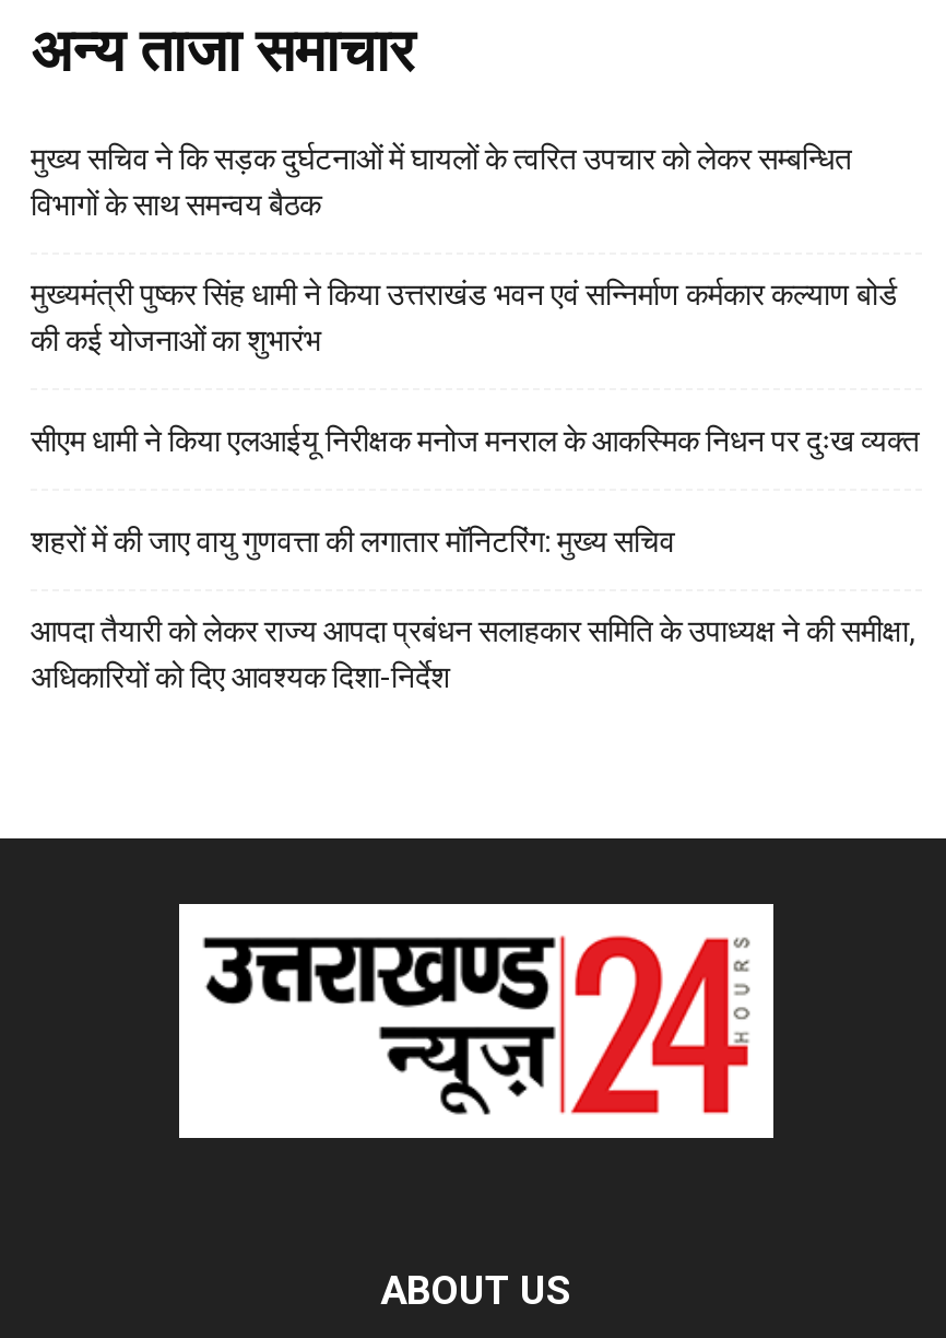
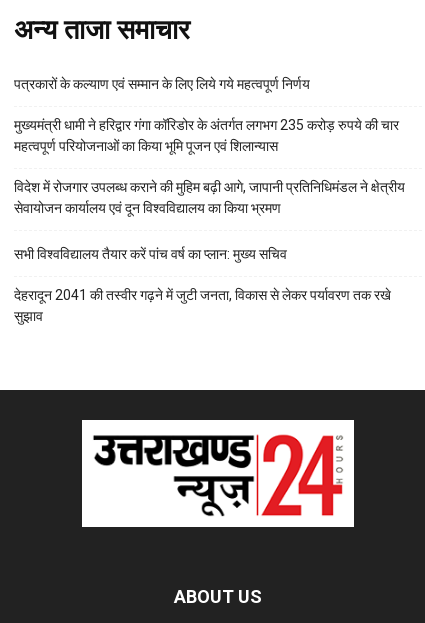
- मुख्य सचिव ने कि सड़क दुर्घटनाओं में घायलों के त्वरित उपचार को लेकर सम्बन्धित
- विभागों के साथ समन्वय बैठक
+ पत्रकारों के कल्याण एवं सम्मान के लिए लिये गये महत्वपूर्ण निर्णय

- मुख्यमंत्री पुष्कर सिंह धामी ने किया उत्तराखंड भवन एवं सन्निर्माण कर्मकार कल्याण बोर्ड
- की कई योजनाओं का शुभारंभ
+ मुख्यमंत्री धामी ने हरिद्वार गंगा कॉरिडोर के अंतर्गत लगभग 235 करोड़ रुपये की चार
+ महत्वपूर्ण परियोजनाओं का किया भूमि पूजन एवं शिलान्यास

- सीएम धामी ने किया एलआईयू निरीक्षक मनोज मनराल के आकस्मिक निधन पर दुःख व्यक्त
+ विदेश में रोजगार उपलब्ध कराने की मुहिम बढ़ी आगे, जापानी प्रतिनिधिमंडल ने क्षेत्रीय
+ सेवायोजन कार्यालय एवं दून विश्वविद्यालय का किया भ्रमण

- शहरों में की जाए वायु गुणवत्ता की लगातार मॉनिटरिंग: मुख्य सचिव
+ सभी विश्वविद्यालय तैयार करें पांच वर्ष का प्लान: मुख्य सचिव

- आपदा तैयारी को लेकर राज्य आपदा प्रबंधन सलाहकार समिति के उपाध्यक्ष ने की समीक्षा,
- अधिकारियों को दिए आवश्यक दिशा-निर्देश
+ देहरादून 2041 की तस्वीर गढ़ने में जुटी जनता, विकास से लेकर पर्यावरण तक रखे
+ सुझाव
